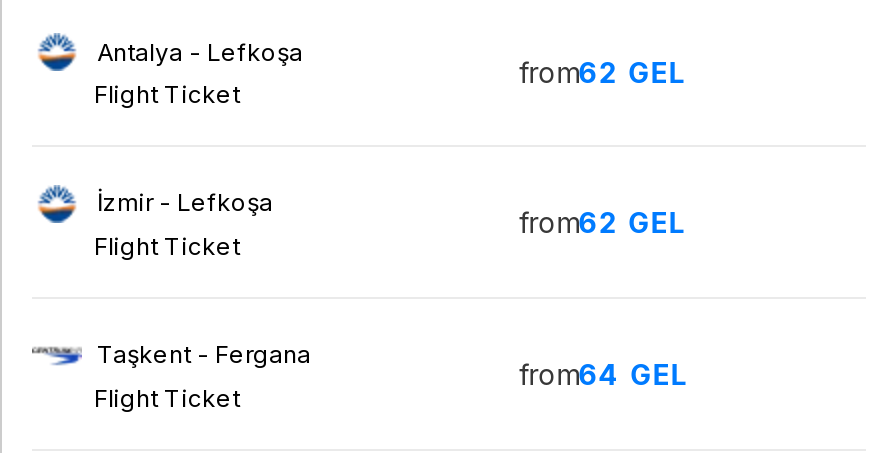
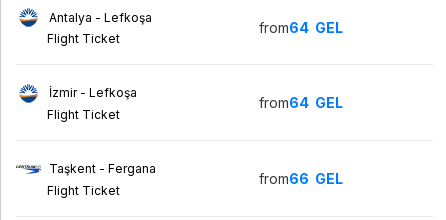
- from62 GEL
+ from64 GEL

- from62 GEL
+ from64 GEL

- from64 GEL
+ from66 GEL
